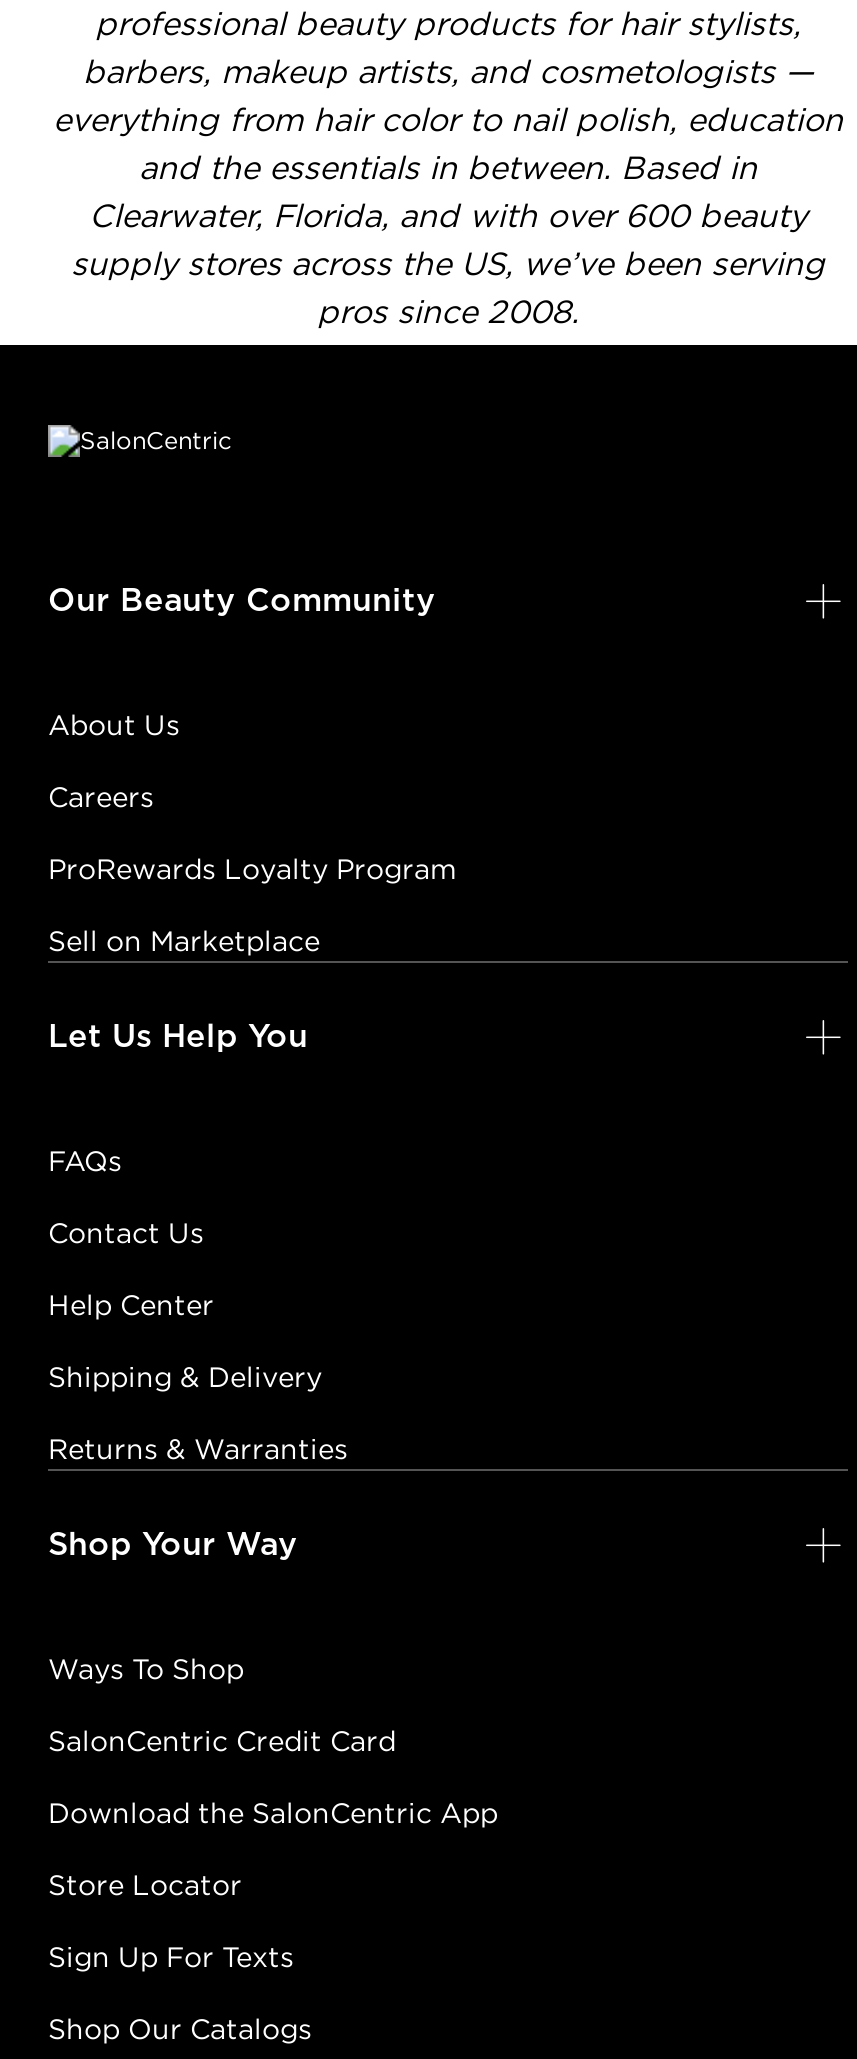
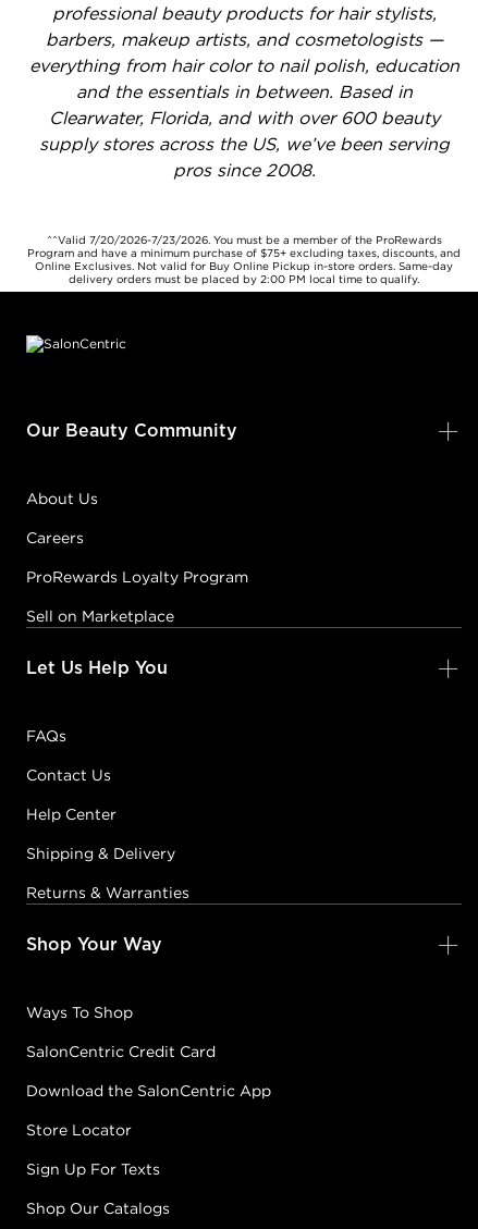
+ ^^Valid 7/20/2026-7/23/2026. You must be a member of the ProRewards
+ Program and have a minimum purchase of $75+ excluding taxes, discounts, and
+ Online Exclusives. Not valid for Buy Online Pickup in-store orders. Same-day
+ delivery orders must be placed by 2:00 PM local time to qualify.
